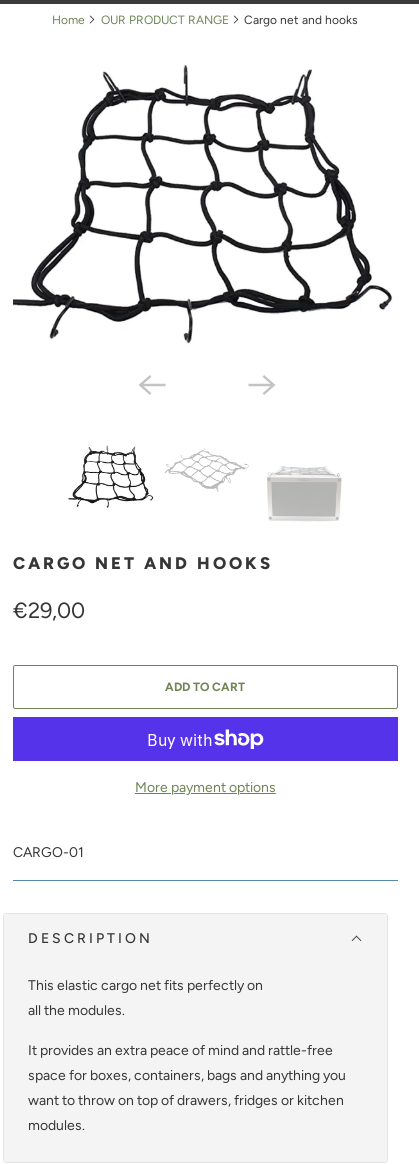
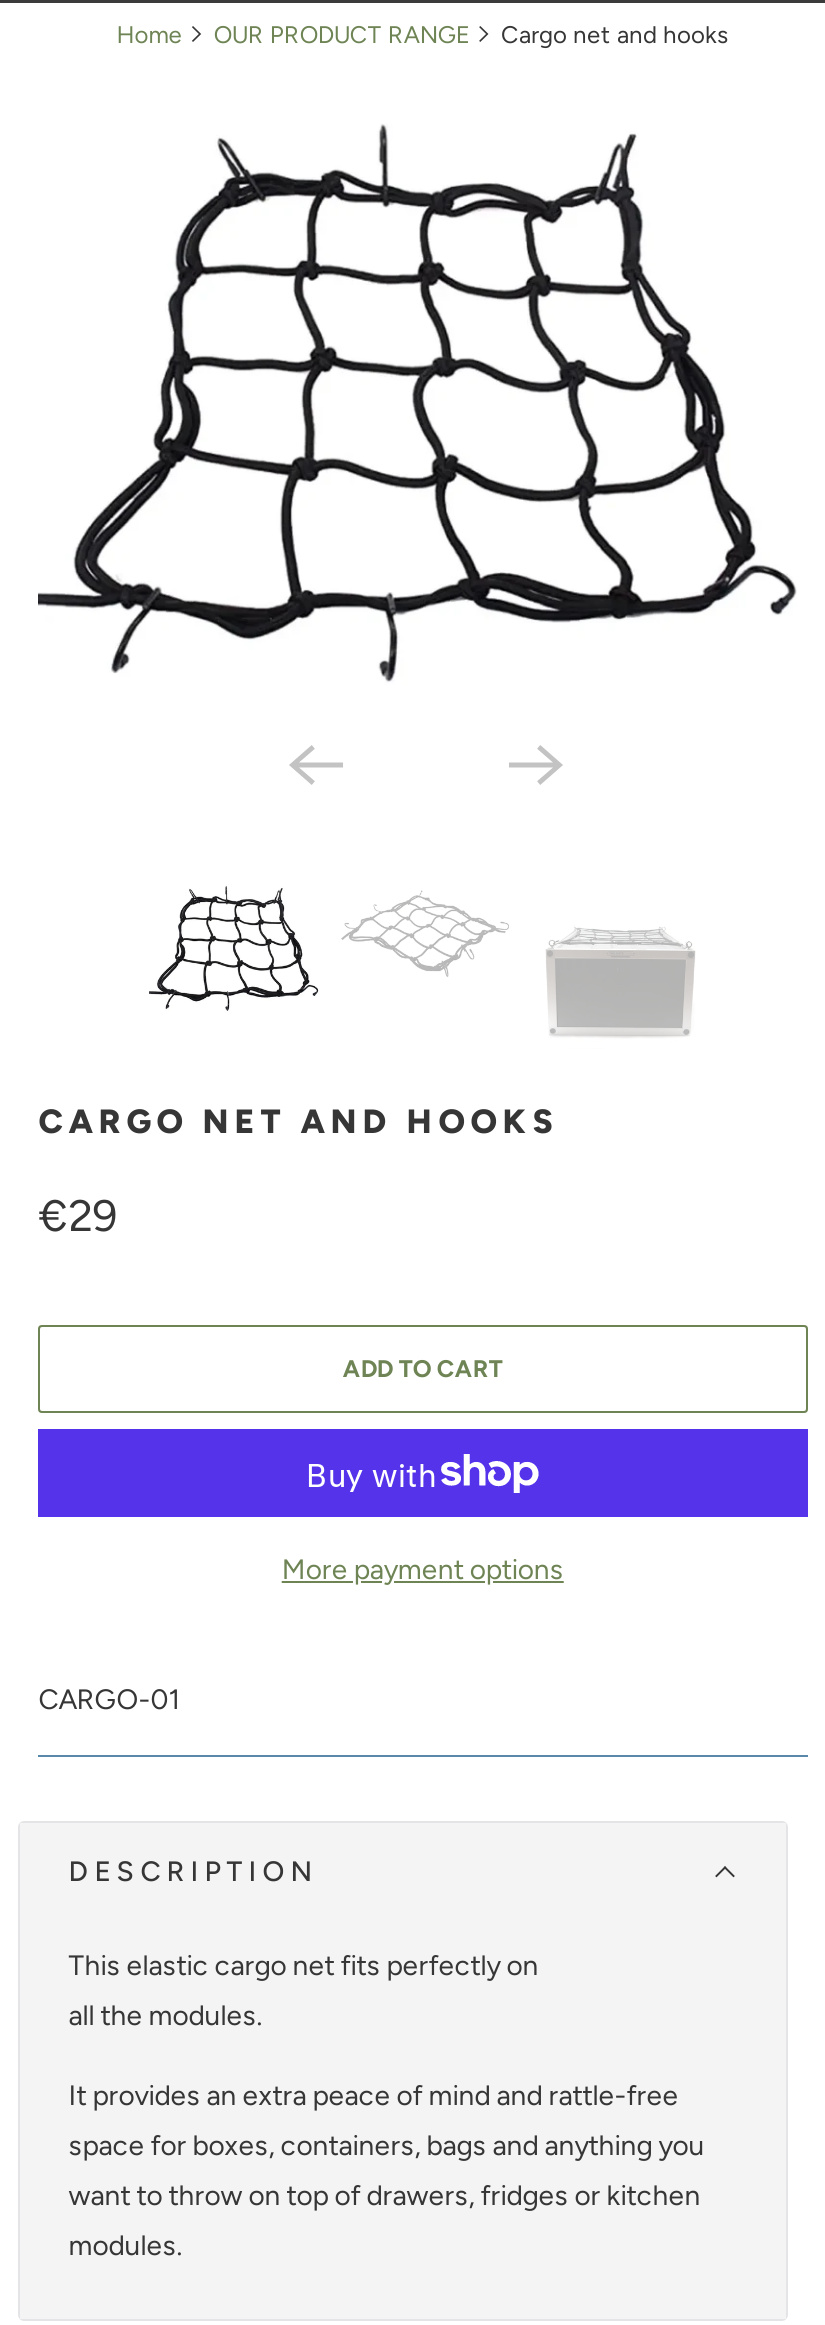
- €29,00
+ €29
